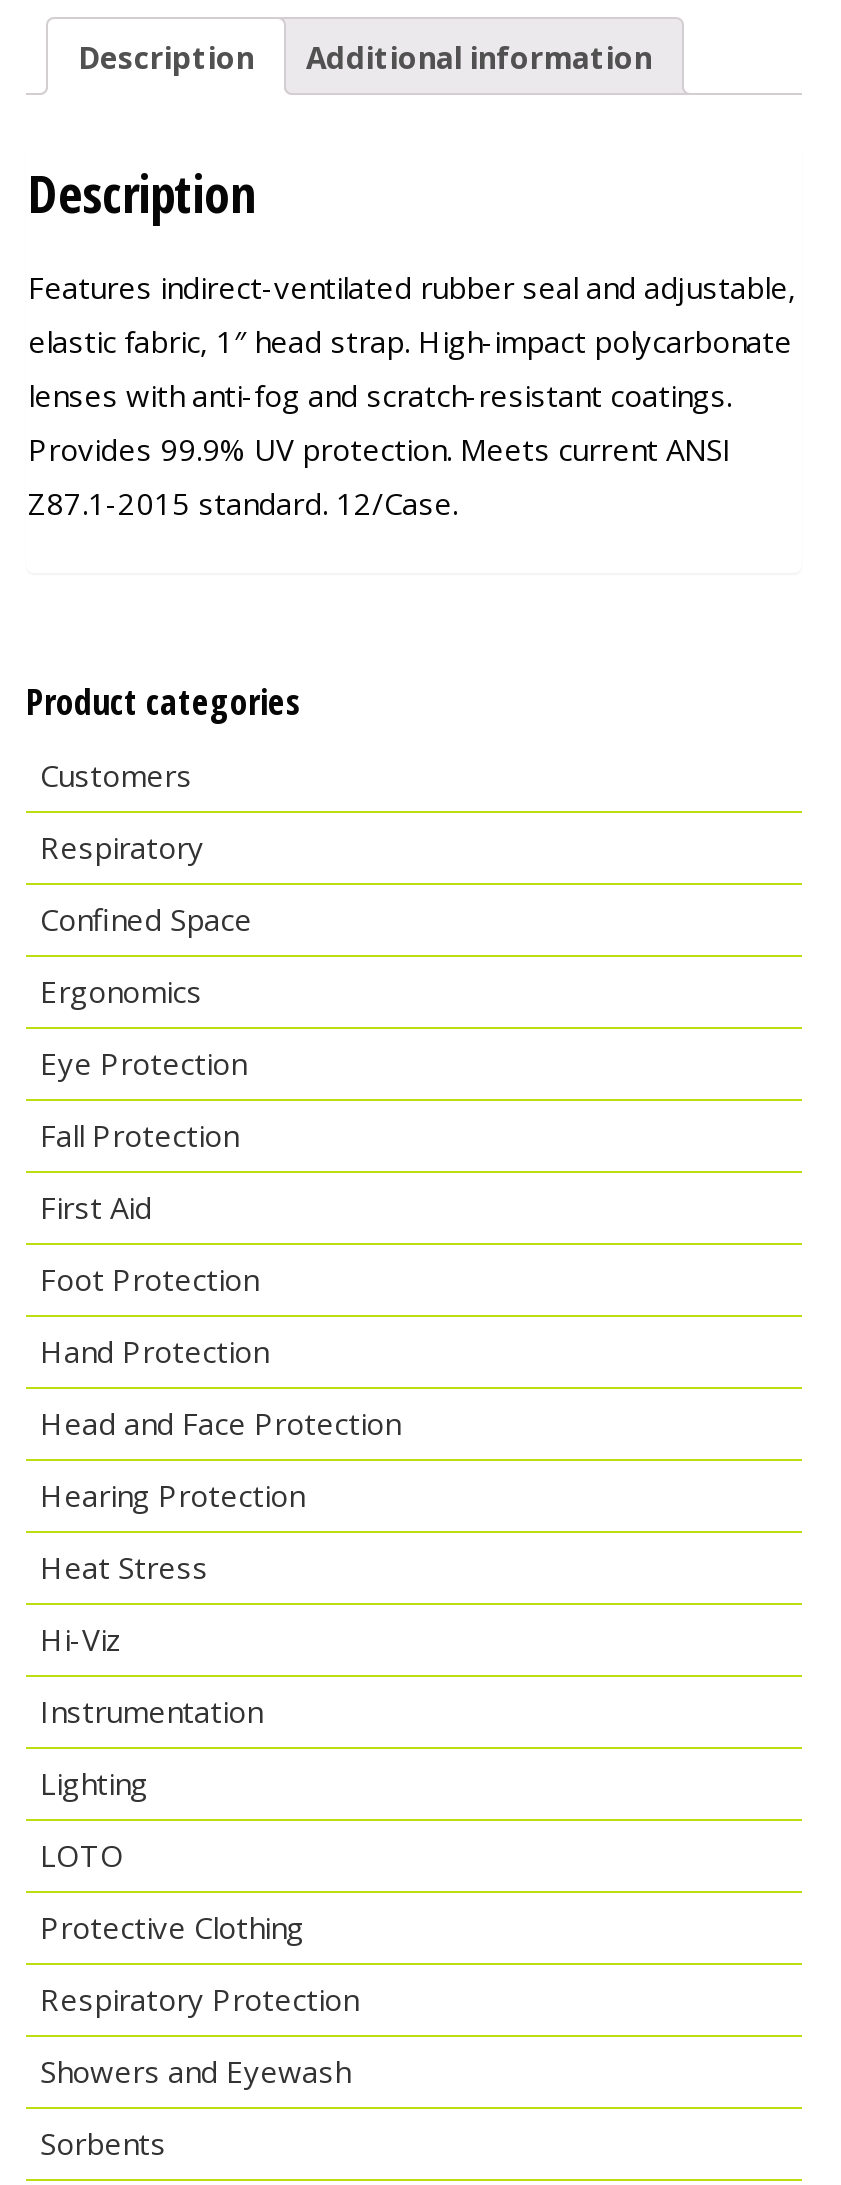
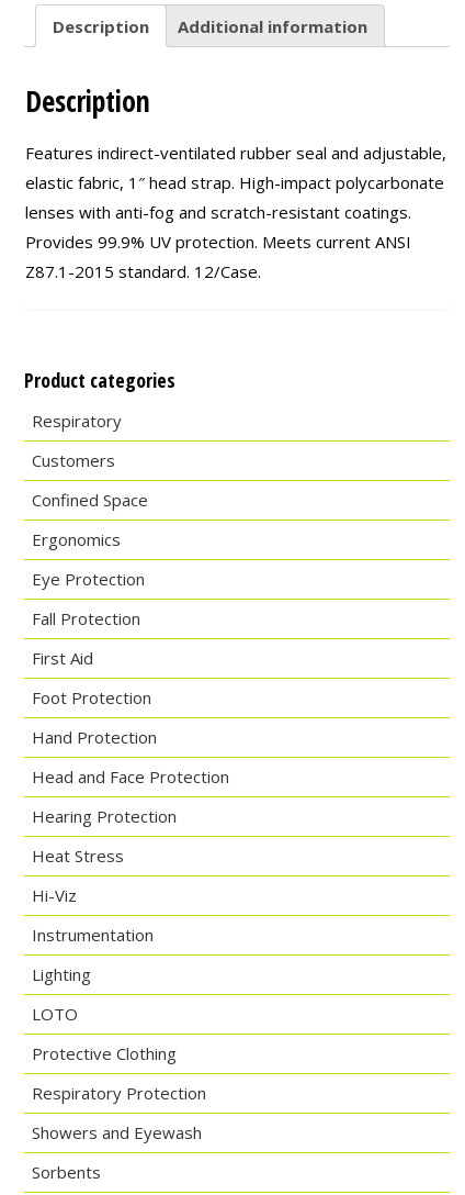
moved down: Customers

moved up: Respiratory
